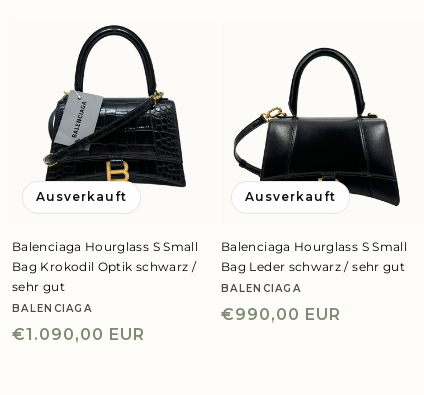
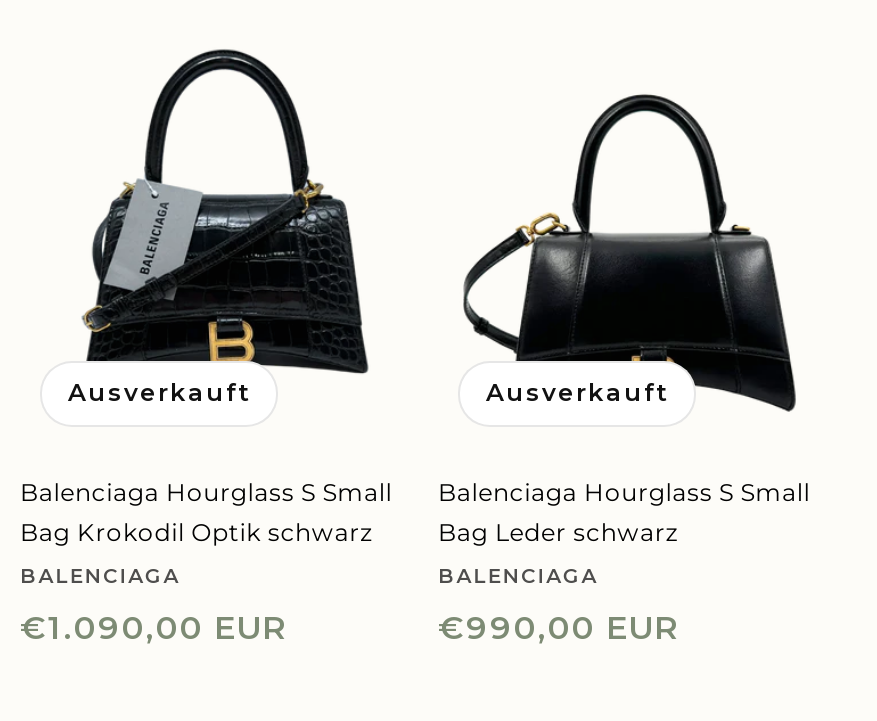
- Bag Krokodil Optik schwarz /
- sehr gut
+ Bag Krokodil Optik schwarz

- Bag Leder schwarz / sehr gut
+ Bag Leder schwarz
